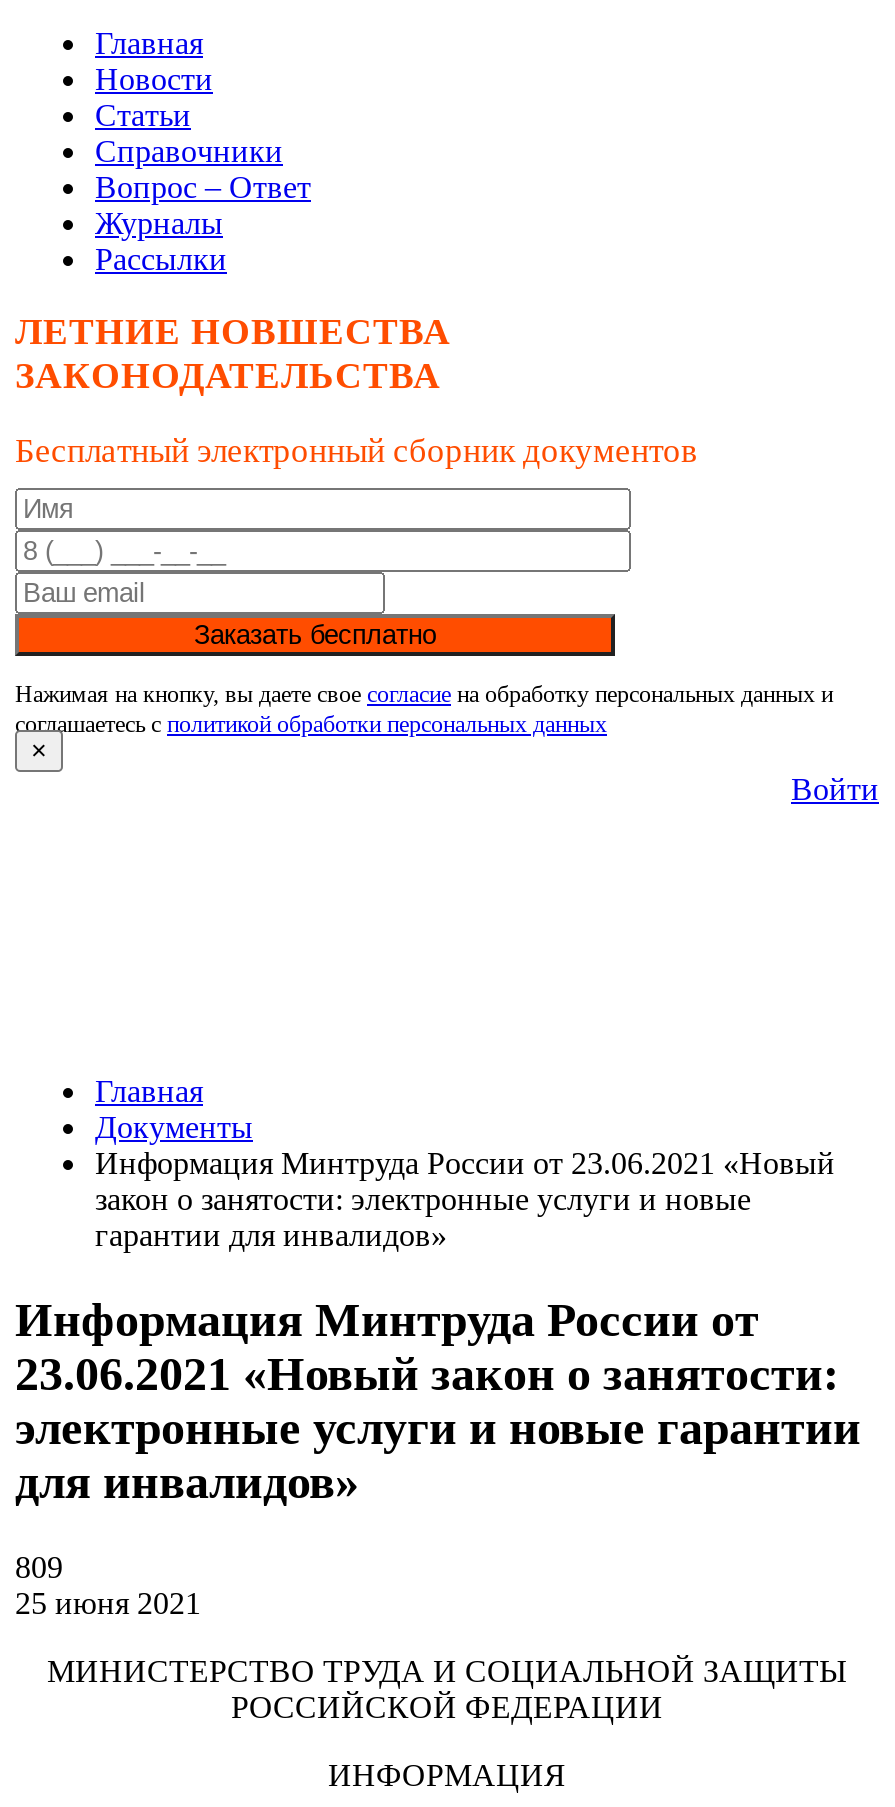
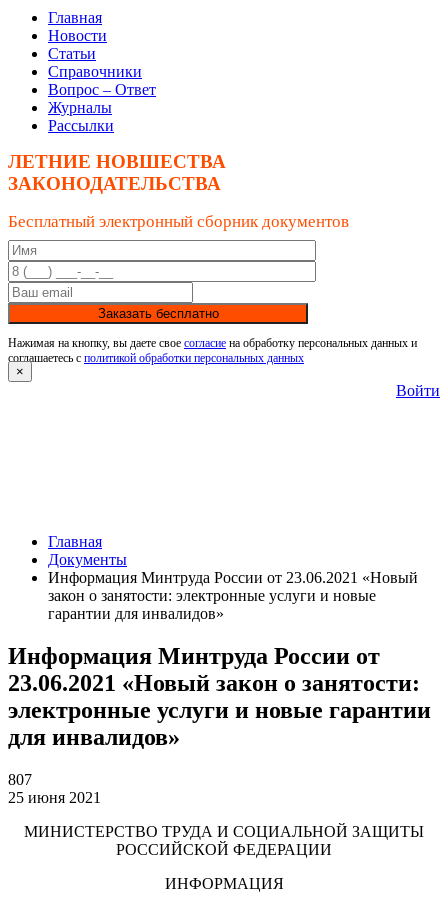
- 809
+ 807
